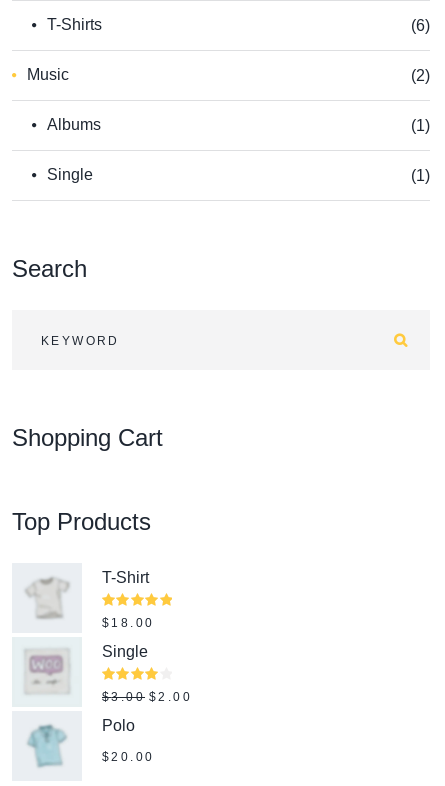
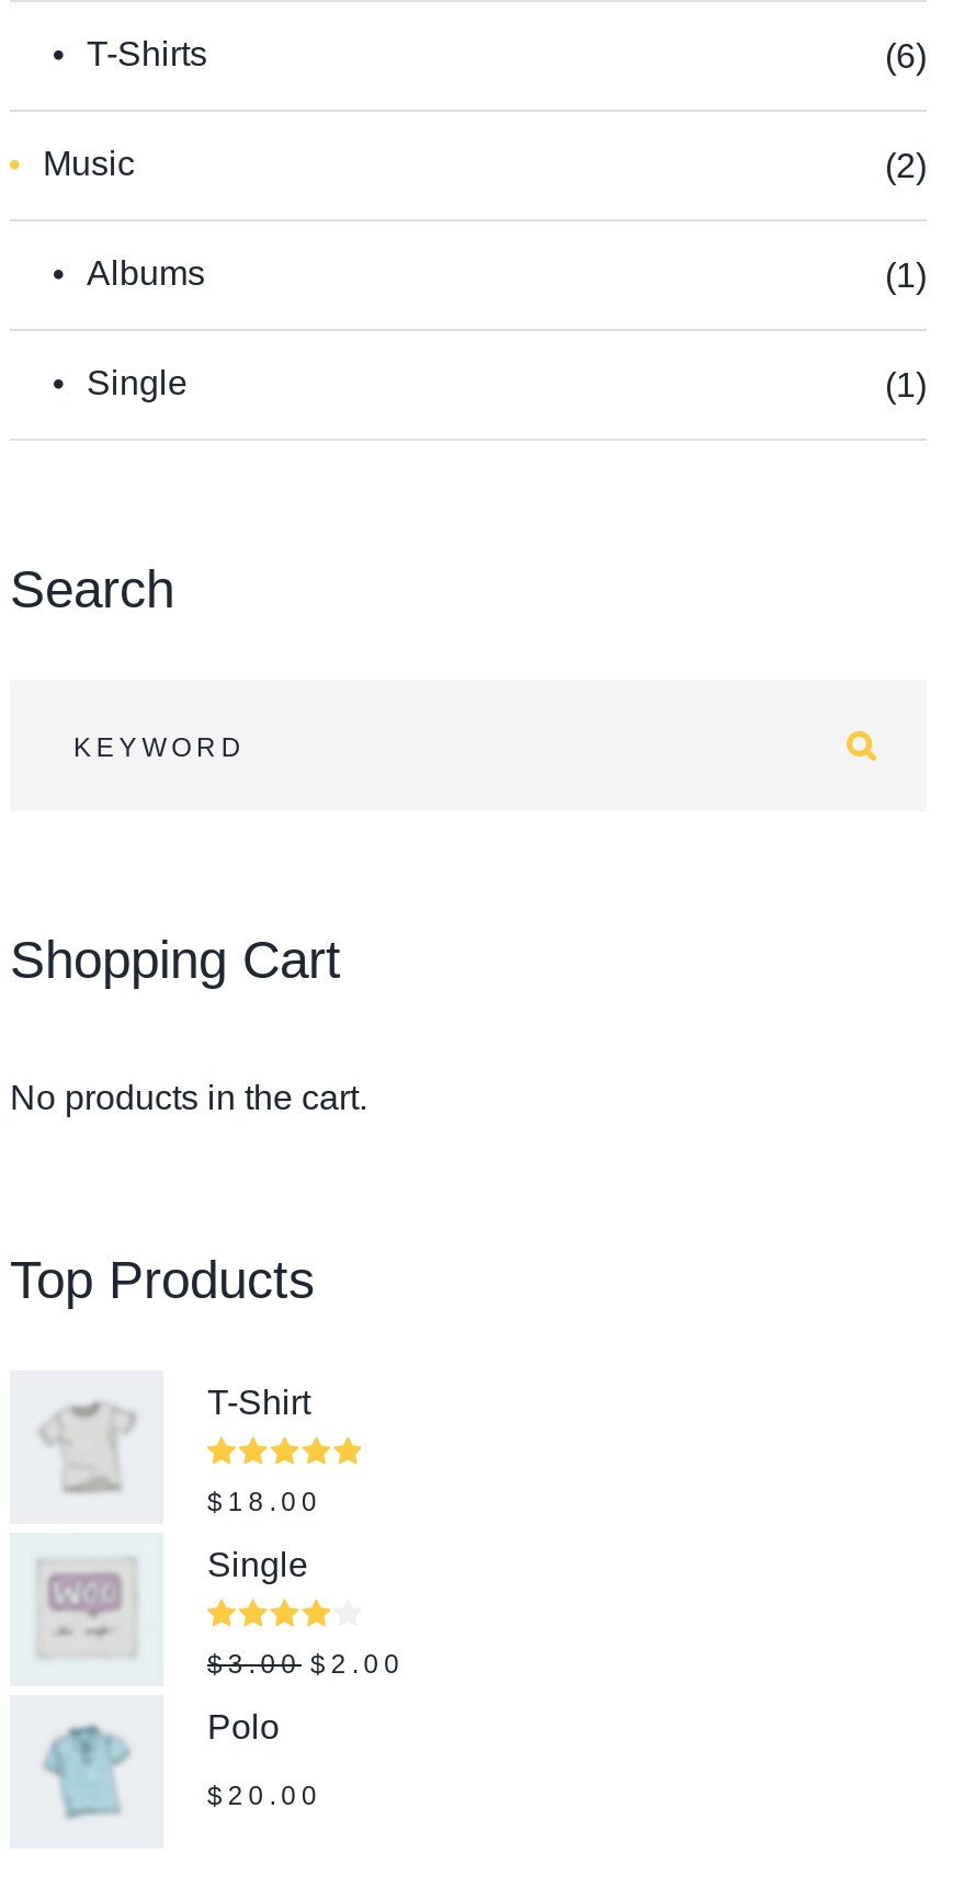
+ No products in the cart.
